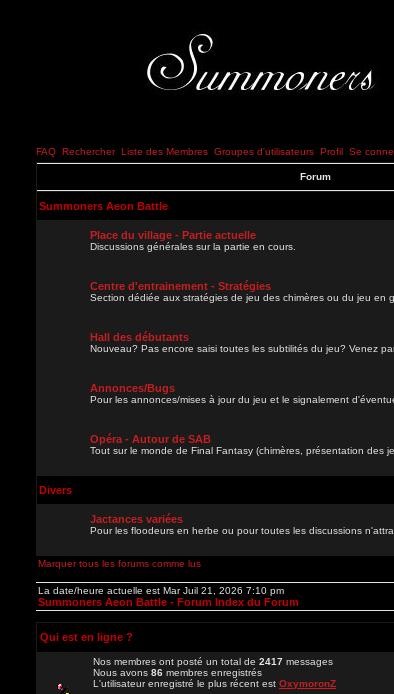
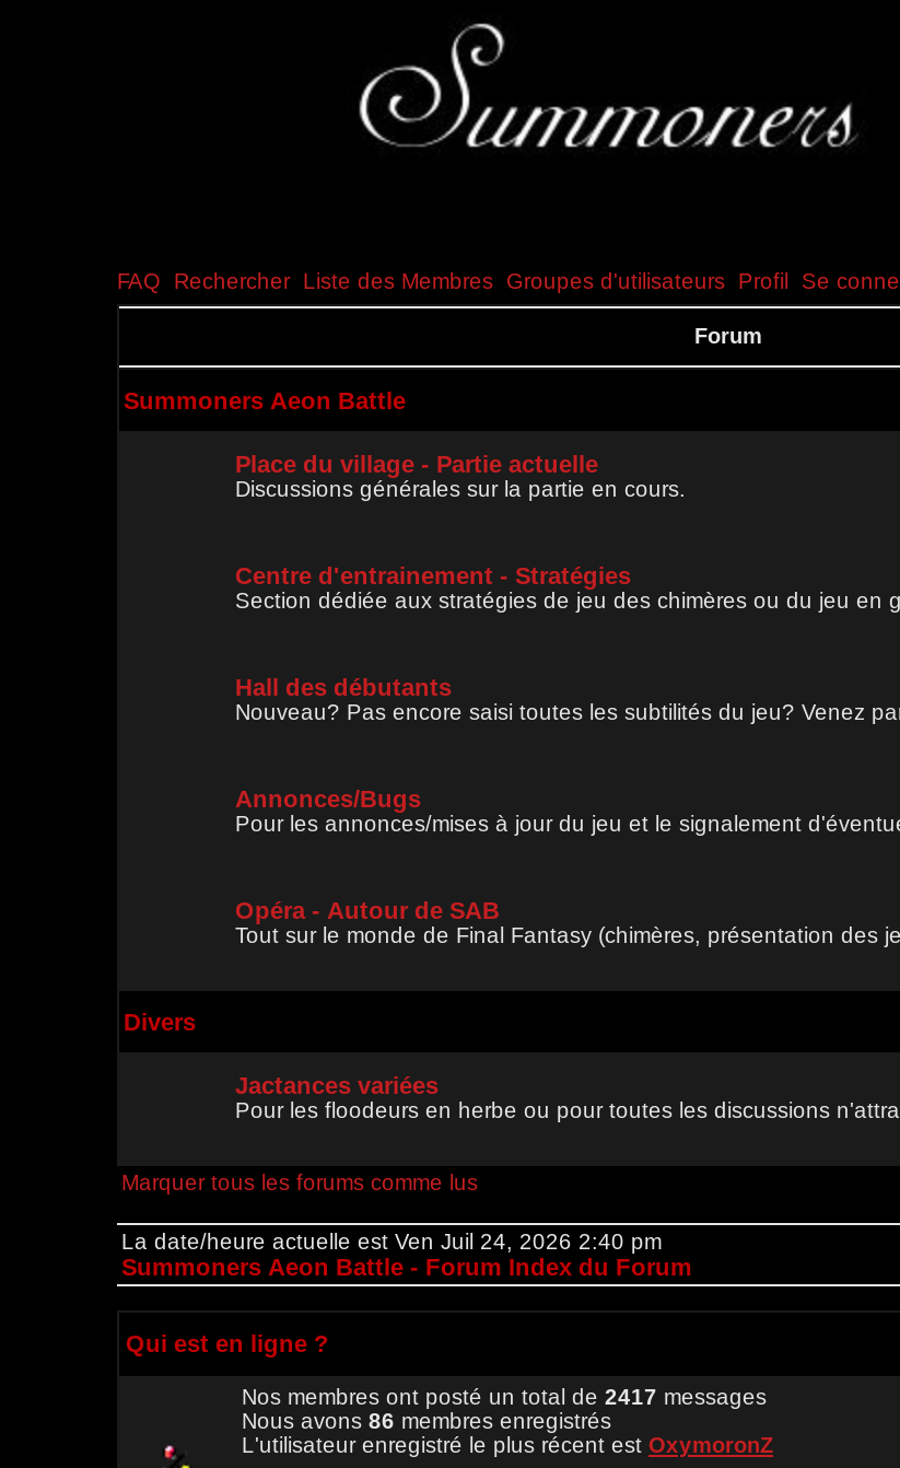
- La date/heure actuelle est Mar Juil 21, 2026 7:10 pm
+ La date/heure actuelle est Ven Juil 24, 2026 2:40 pm
